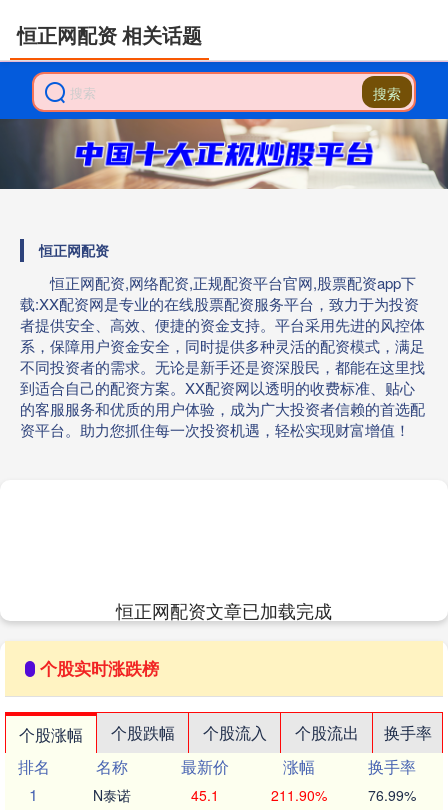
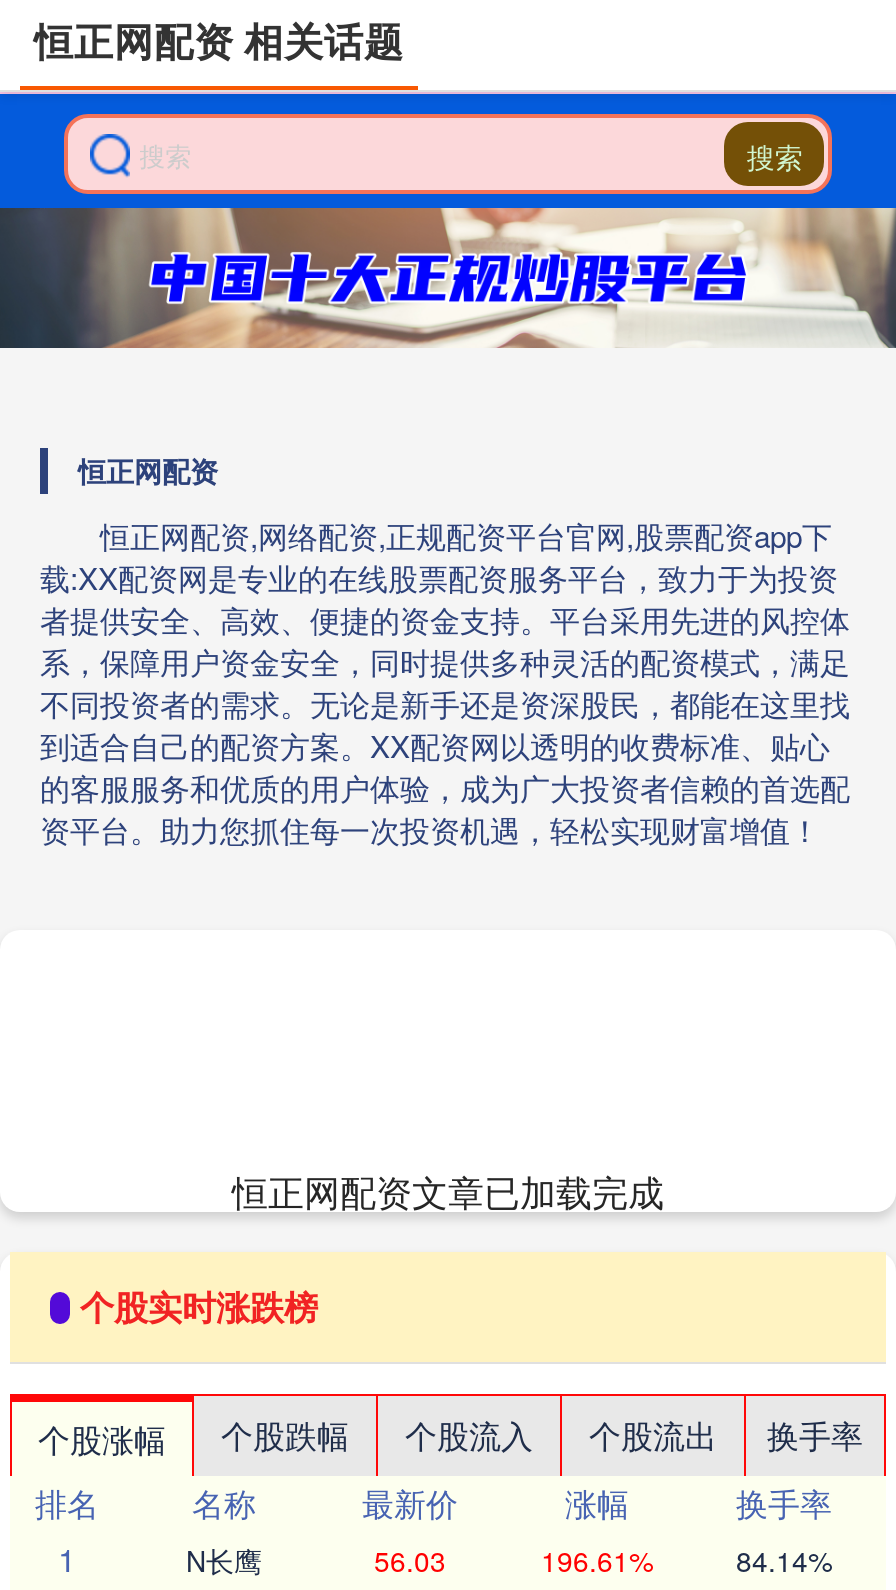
- N泰诺
+ N长鹰

- 45.1
+ 56.03

- 211.90%
+ 196.61%

- 76.99%
+ 84.14%
